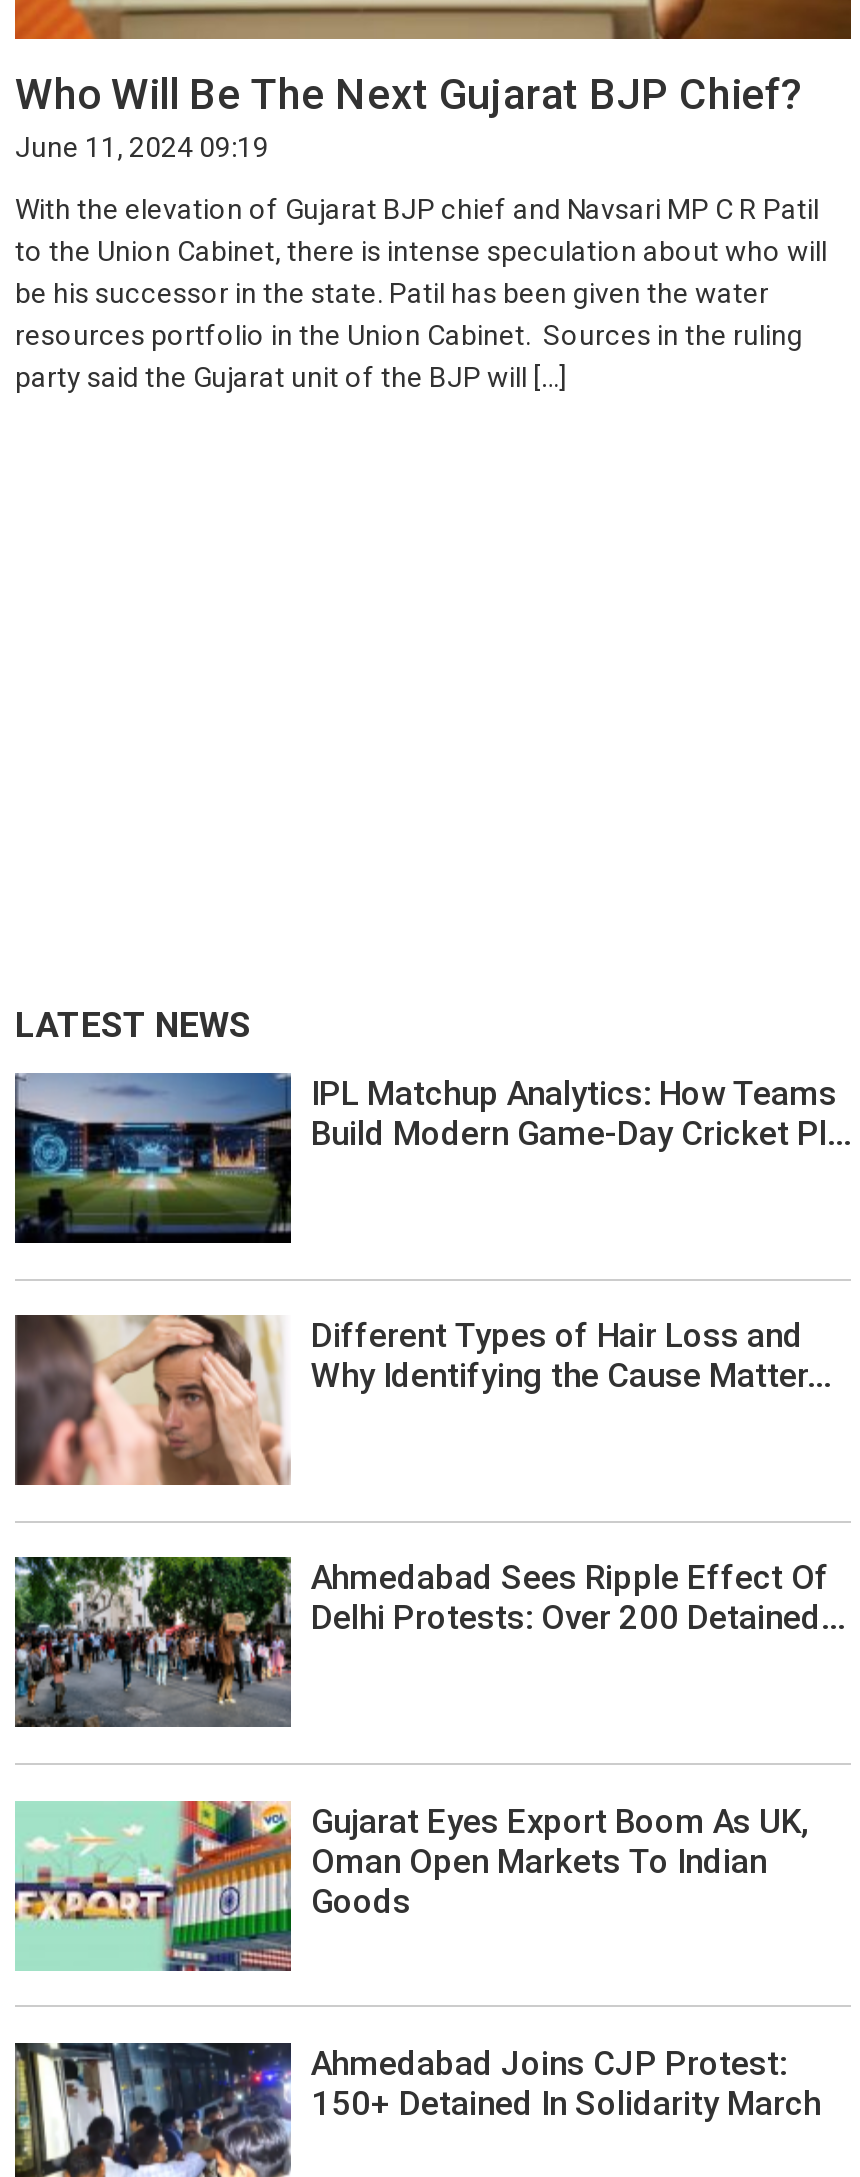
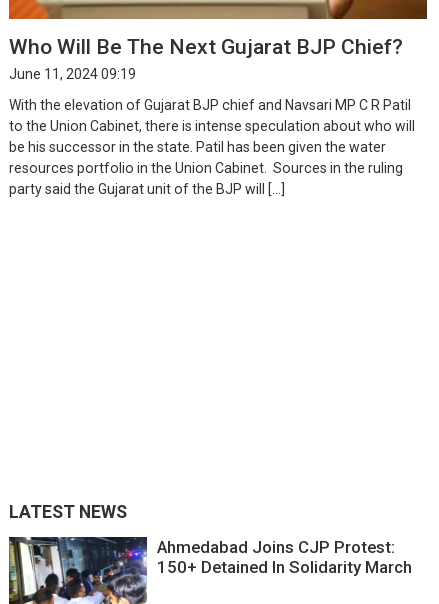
- [image]
- IPL Matchup Analytics: How Teams
- Build Modern Game-Day Cricket Pl...

- [image]
- Different Types of Hair Loss and
- Why Identifying the Cause Matter...

- [image]
- Ahmedabad Sees Ripple Effect Of
- Delhi Protests: Over 200 Detained...

- [image]
- Gujarat Eyes Export Boom As UK,
- Oman Open Markets To Indian
- Goods
